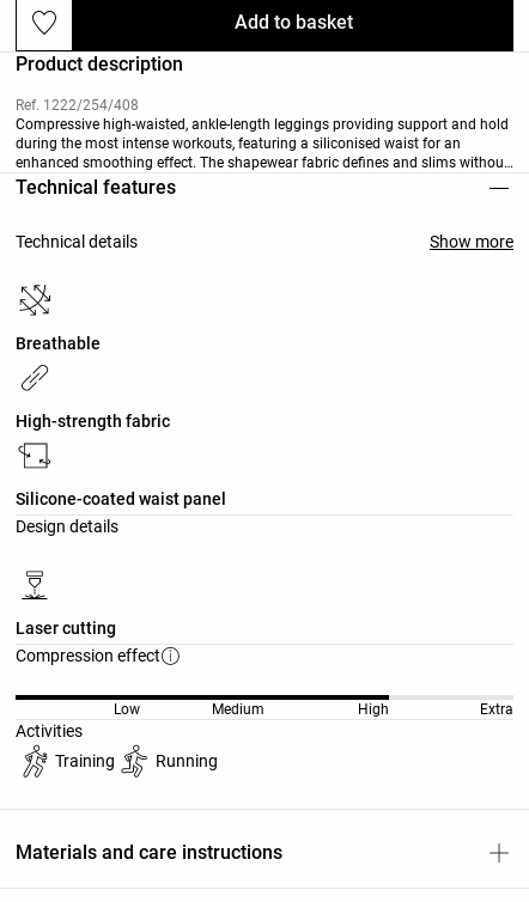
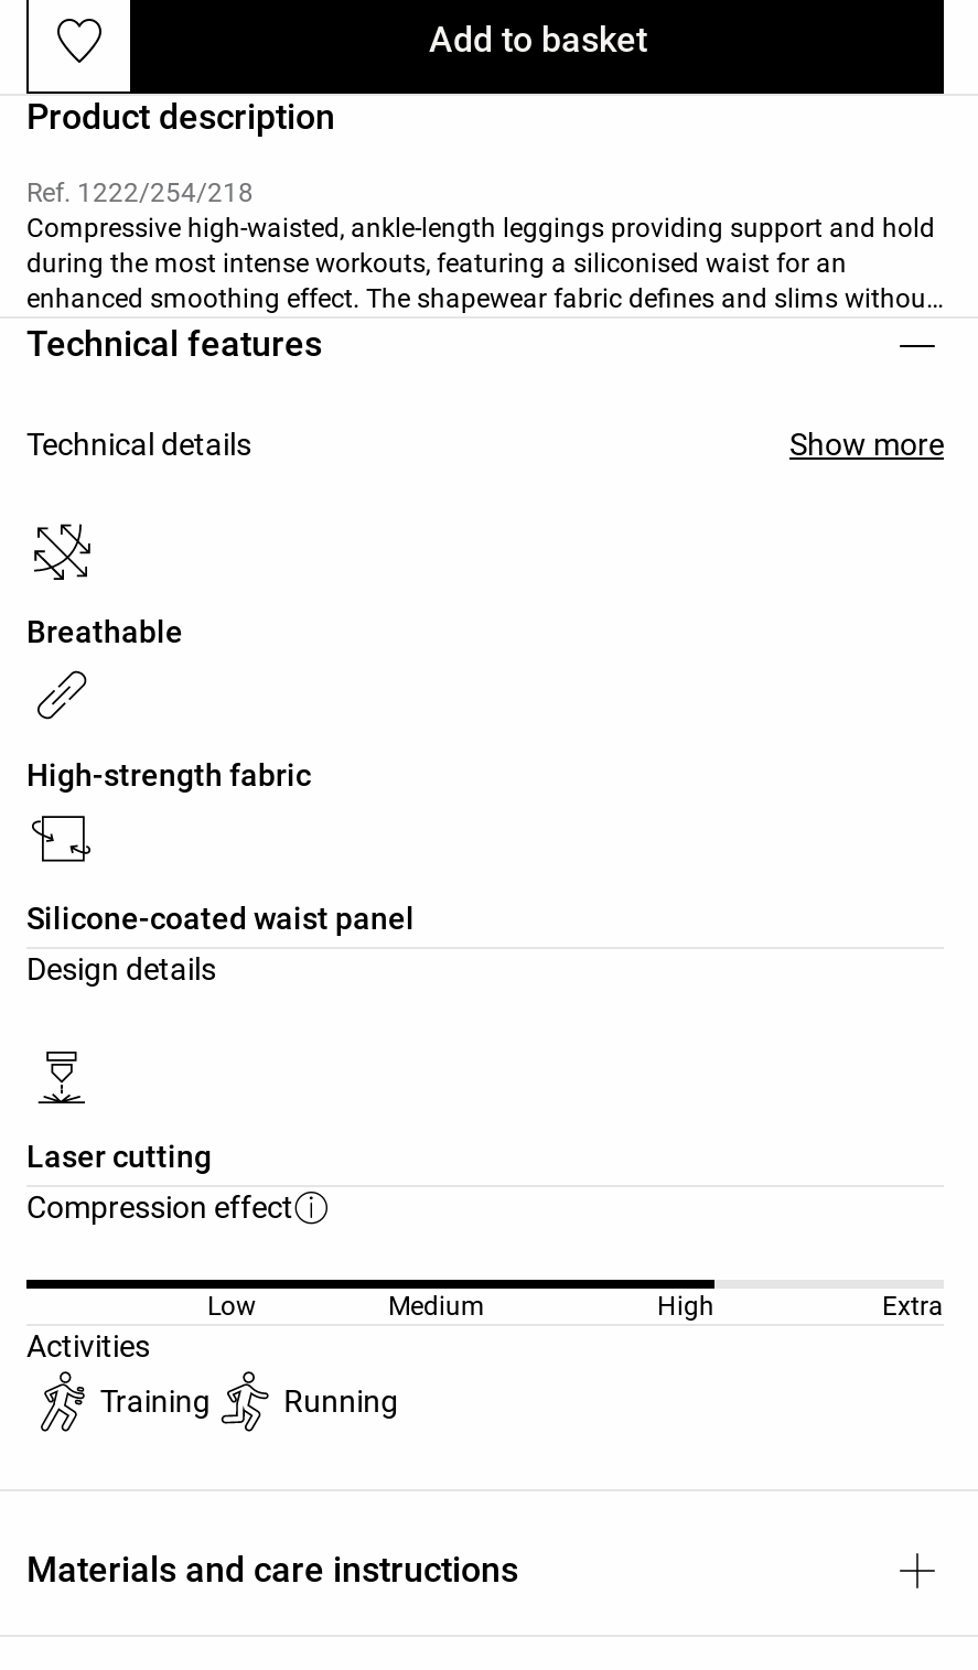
- Ref. 1222/254/408
+ Ref. 1222/254/218
